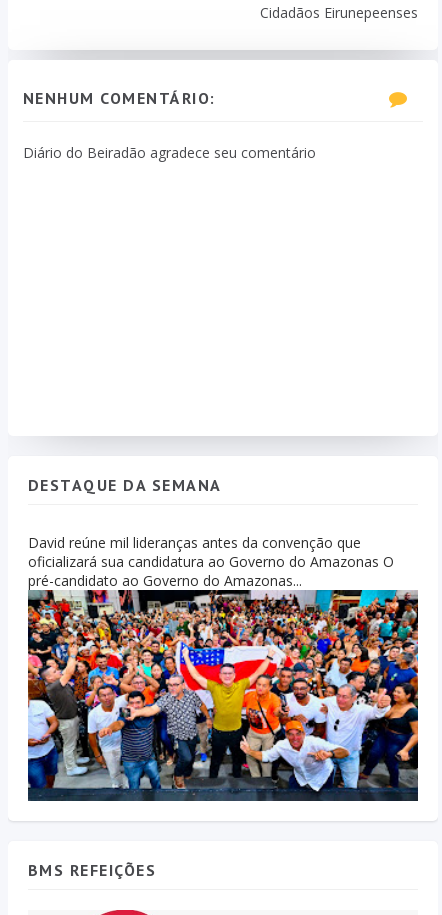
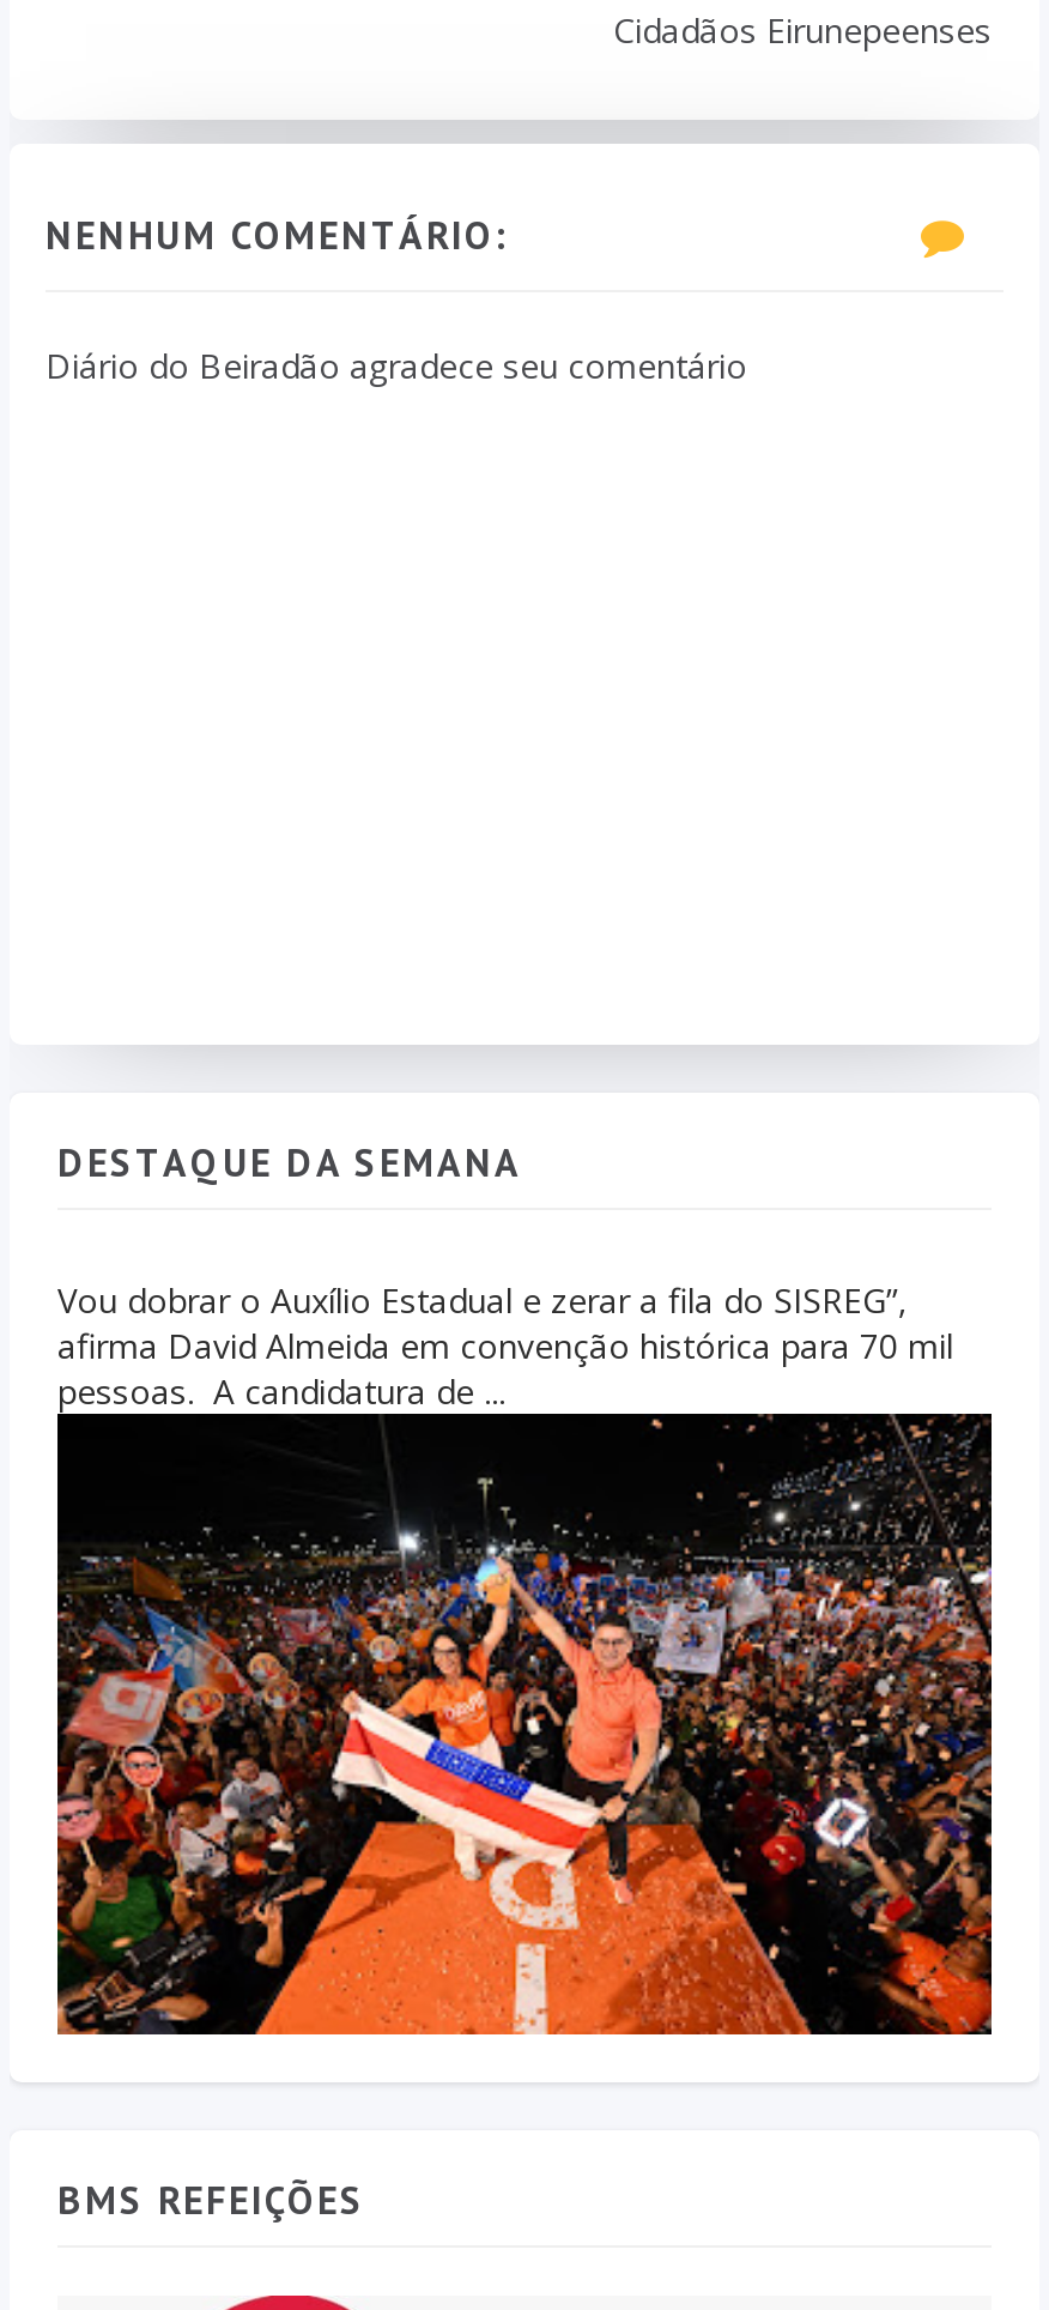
- [image]
- David reúne mil lideranças antes da convenção que
- oficializará sua candidatura ao Governo do Amazonas O
- pré-candidato ao Governo do Amazonas...
+ [image]
+ Vou dobrar o Auxílio Estadual e zerar a fila do SISREG”,
+ afirma David Almeida em convenção histórica para 70 mil
+ pessoas. A candidatura de ...
